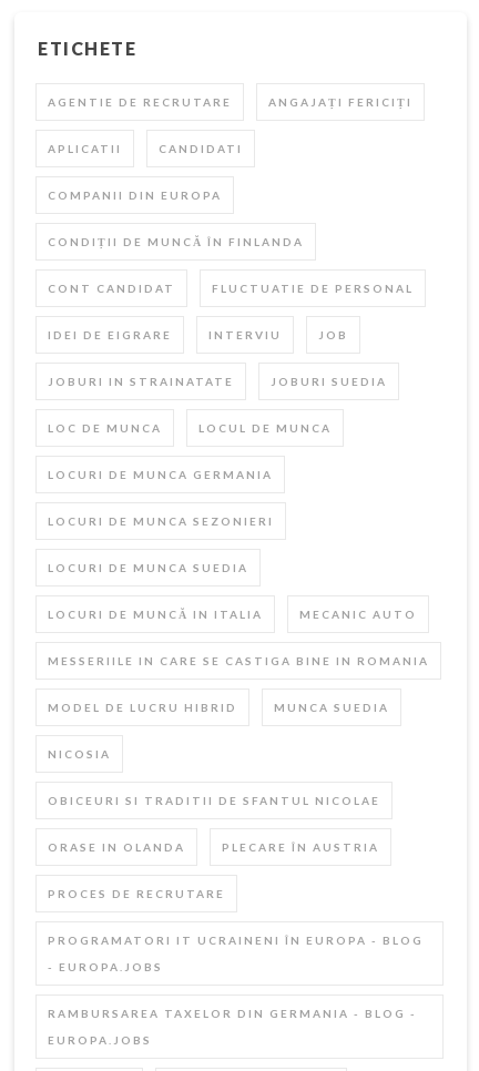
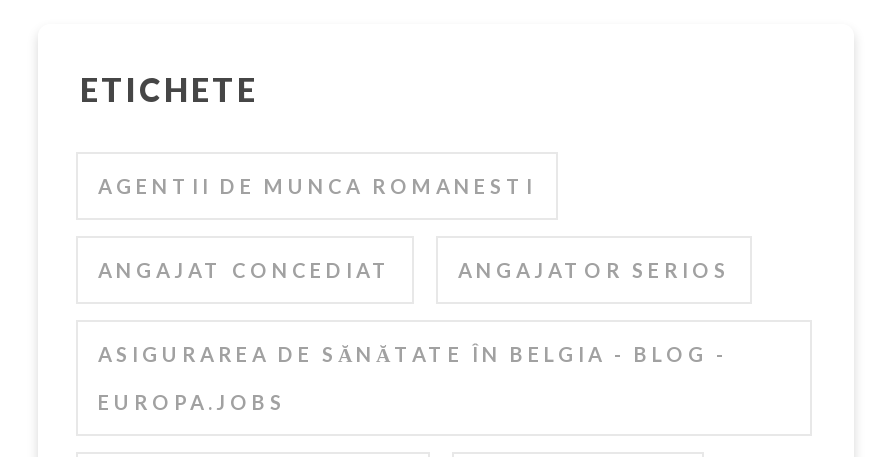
- AGENTIE DE RECRUTARE
- ANGAJAȚI FERICIȚI
- APLICATII
- CANDIDATI
- COMPANII DIN EUROPA
- CONDIȚII DE MUNCĂ ÎN FINLANDA
- CONT CANDIDAT
- FLUCTUATIE DE PERSONAL
- IDEI DE EIGRARE
- INTERVIU
- JOB
- JOBURI IN STRAINATATE
- JOBURI SUEDIA
- LOC DE MUNCA
- LOCUL DE MUNCA
- LOCURI DE MUNCA GERMANIA
- LOCURI DE MUNCA SEZONIERI
- LOCURI DE MUNCA SUEDIA
- LOCURI DE MUNCĂ IN ITALIA
- MECANIC AUTO
- MESSERIILE IN CARE SE CASTIGA BINE IN ROMANIA
- MODEL DE LUCRU HIBRID
- MUNCA SUEDIA
- NICOSIA
- OBICEURI SI TRADITII DE SFANTUL NICOLAE
- ORASE IN OLANDA
- PLECARE ÎN AUSTRIA
- PROCES DE RECRUTARE
- PROGRAMATORI IT UCRAINENI ÎN EUROPA - BLOG
- - EUROPA.JOBS
- RAMBURSAREA TAXELOR DIN GERMANIA - BLOG -
+ AGENTII DE MUNCA ROMANESTI
+ ANGAJAT CONCEDIAT
+ ANGAJATOR SERIOS
+ ASIGURAREA DE SĂNĂTATE ÎN BELGIA - BLOG -
